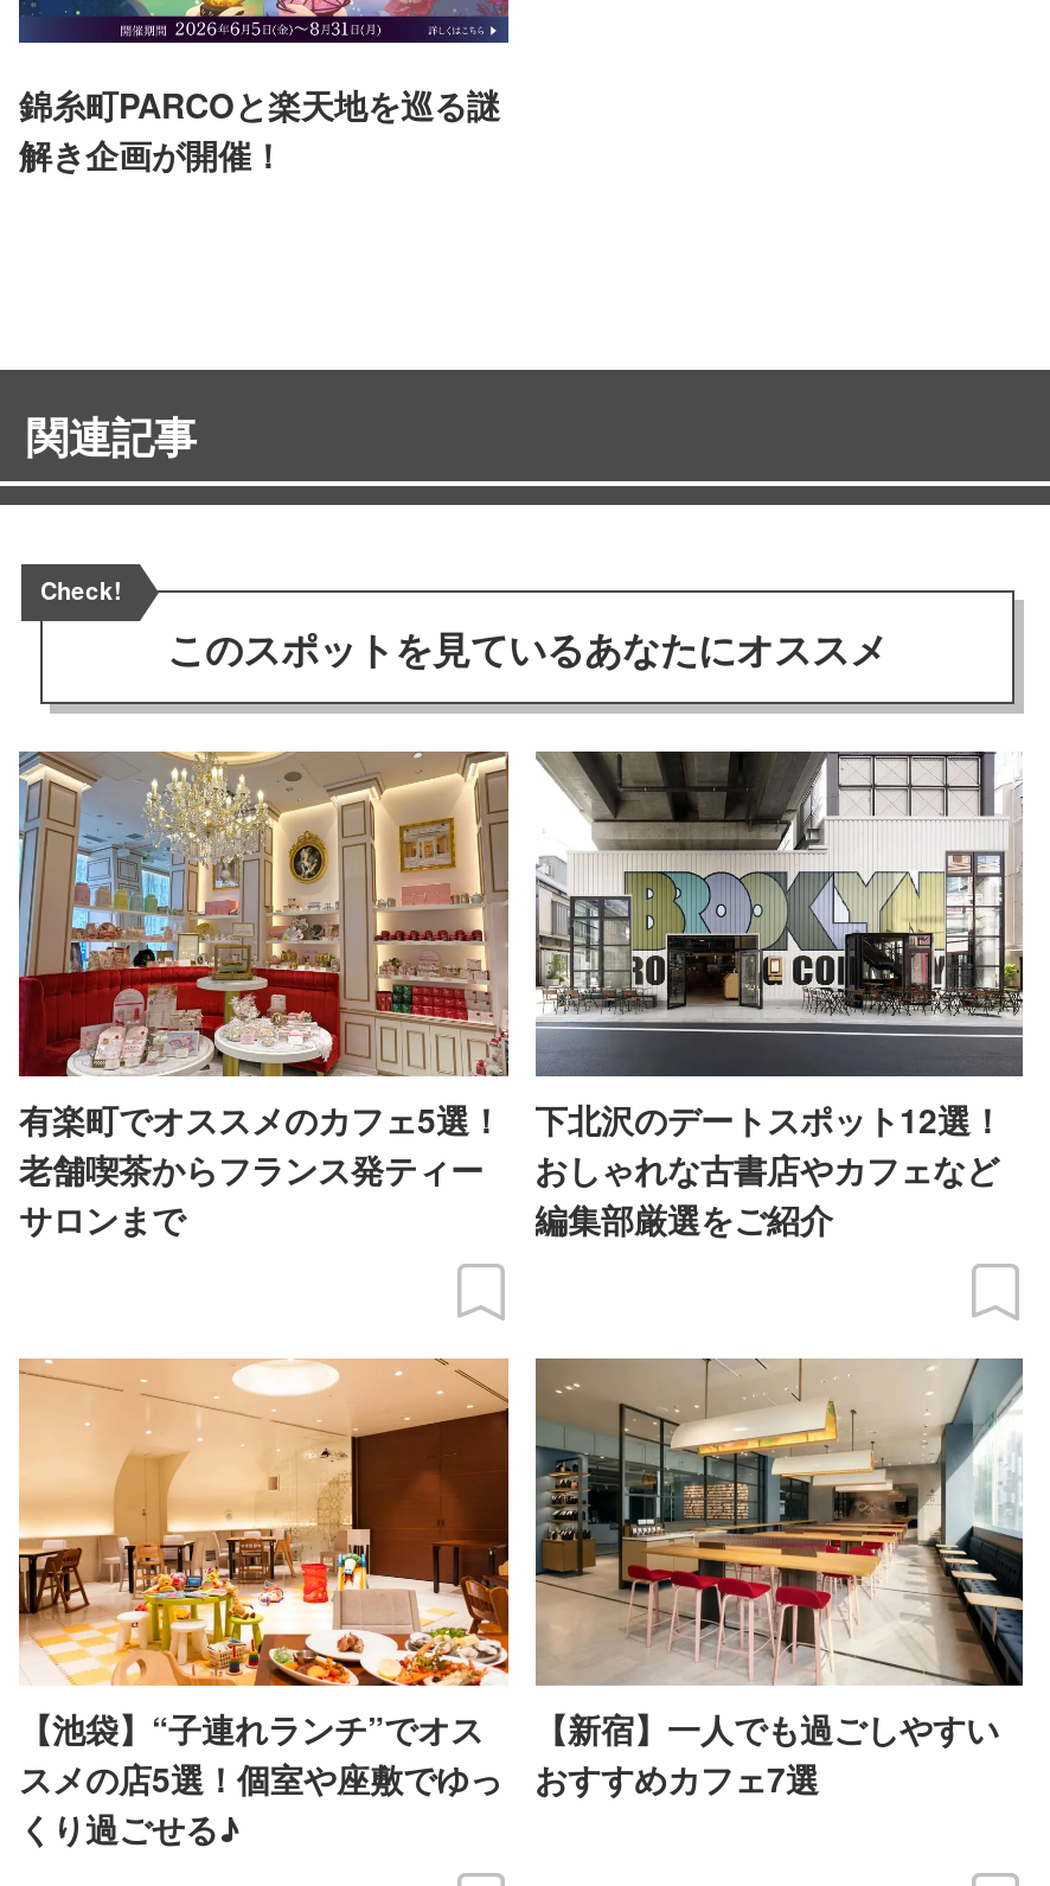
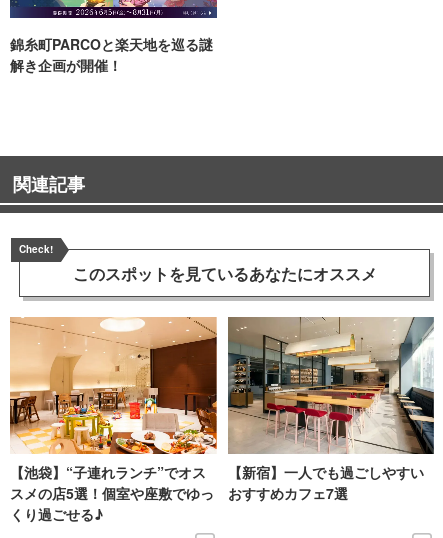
- [image]
- 有楽町でオススメのカフェ5選！
- 老舗喫茶からフランス発ティー
- サロンまで

- [image]
- 下北沢のデートスポット12選！
- おしゃれな古書店やカフェなど
- 編集部厳選をご紹介
